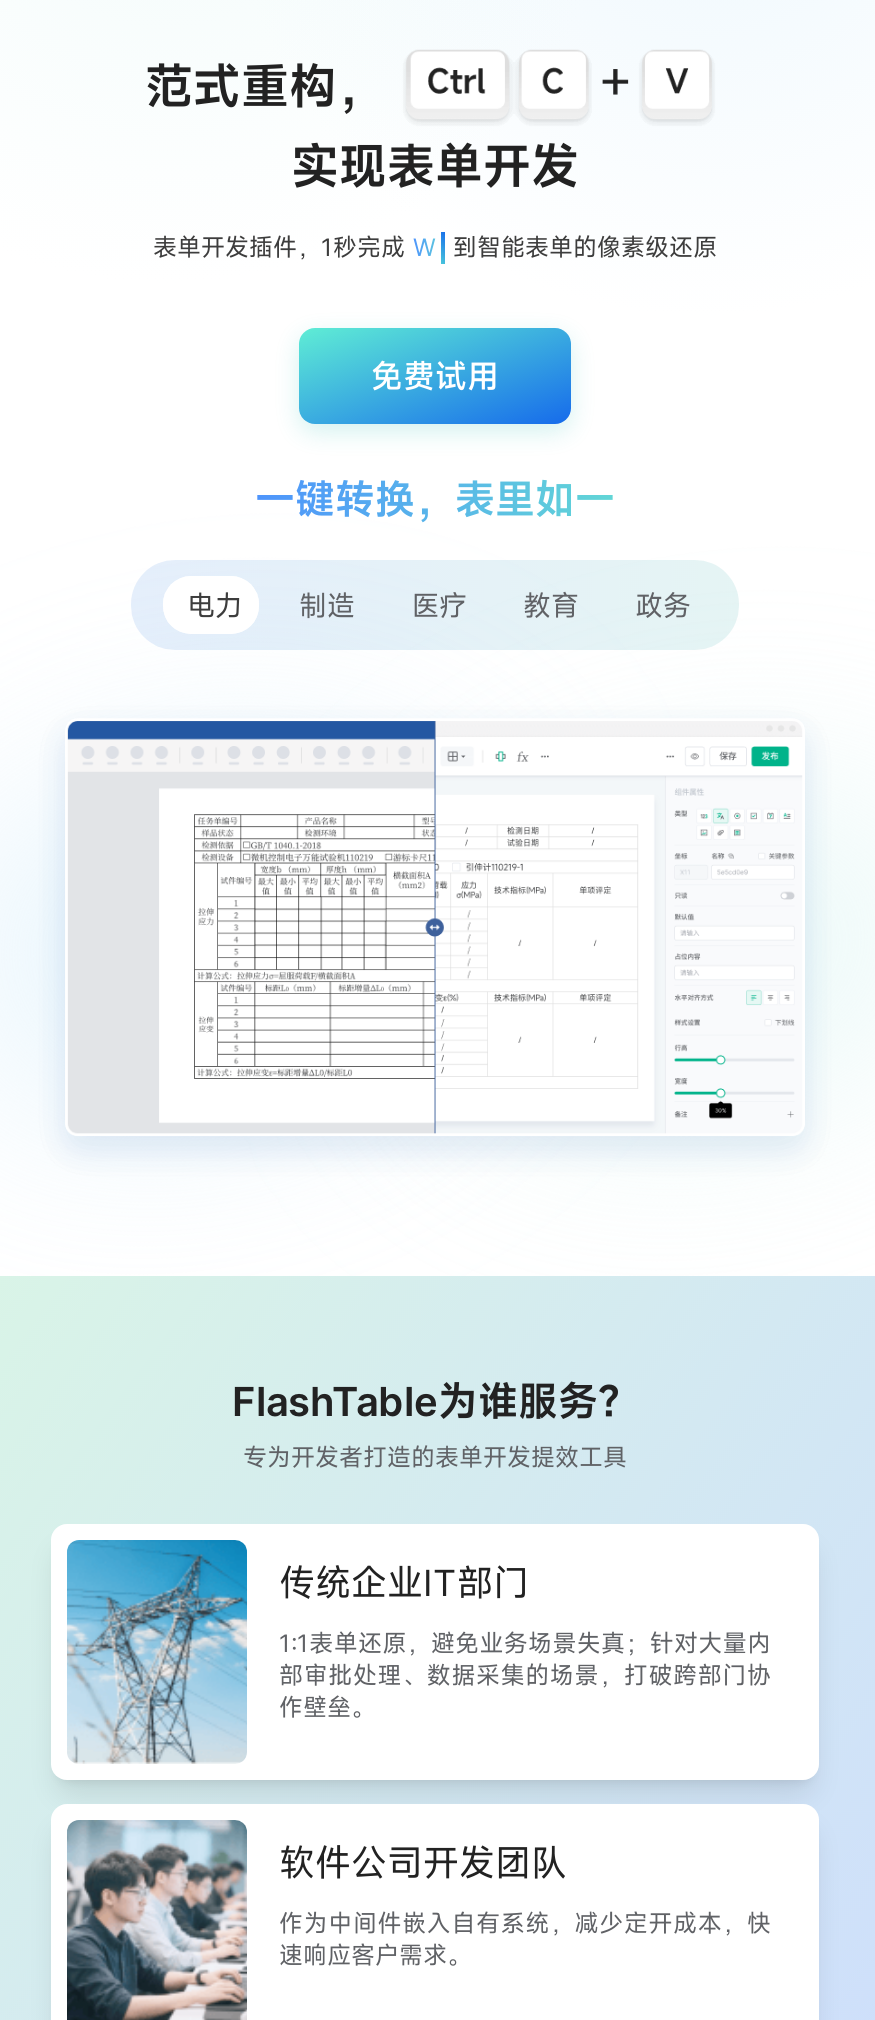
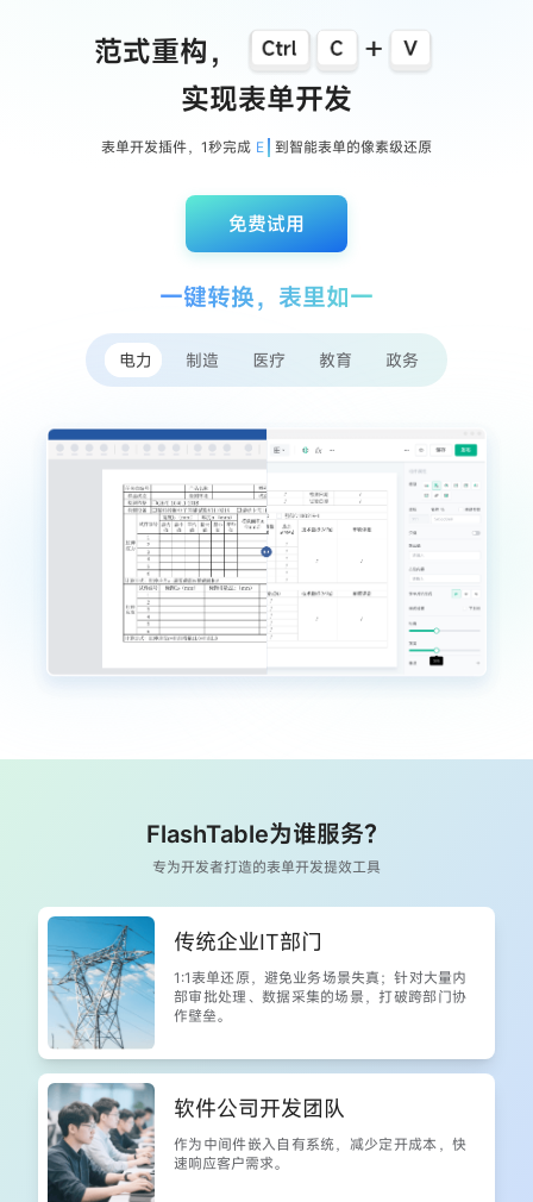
- 表单开发插件，1秒完成 Wo 到智能表单的像素级还原
+ 表单开发插件，1秒完成 WPS 到智能表单的像素级还原
